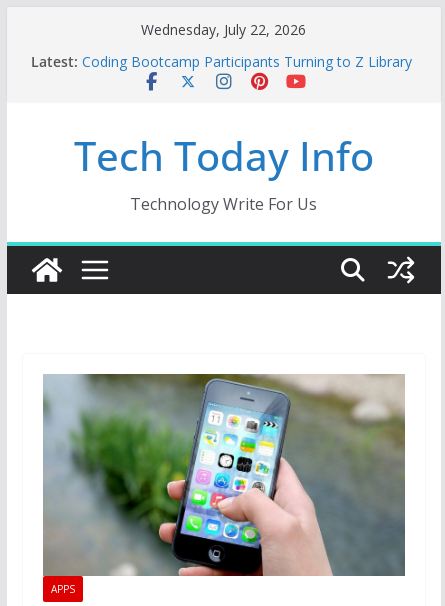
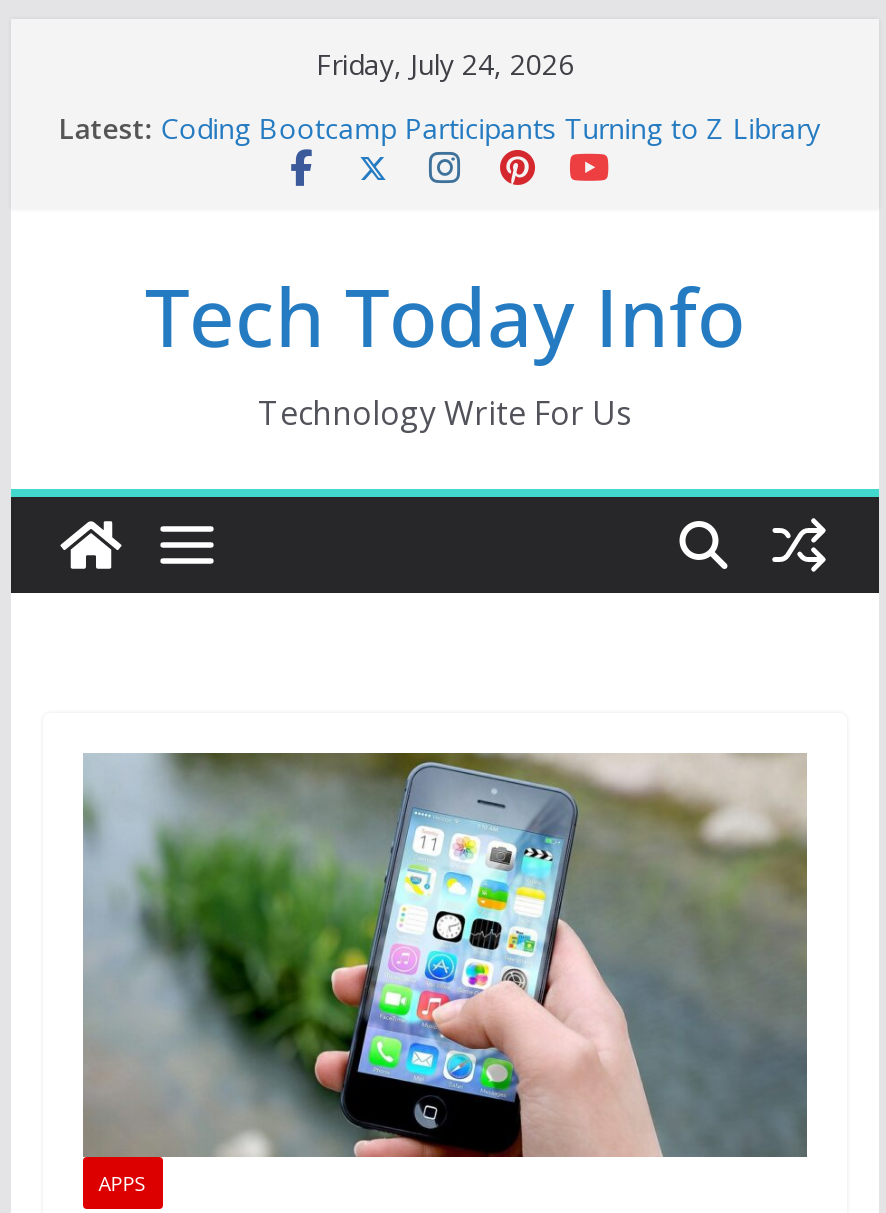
- Wednesday, July 22, 2026
+ Friday, July 24, 2026
